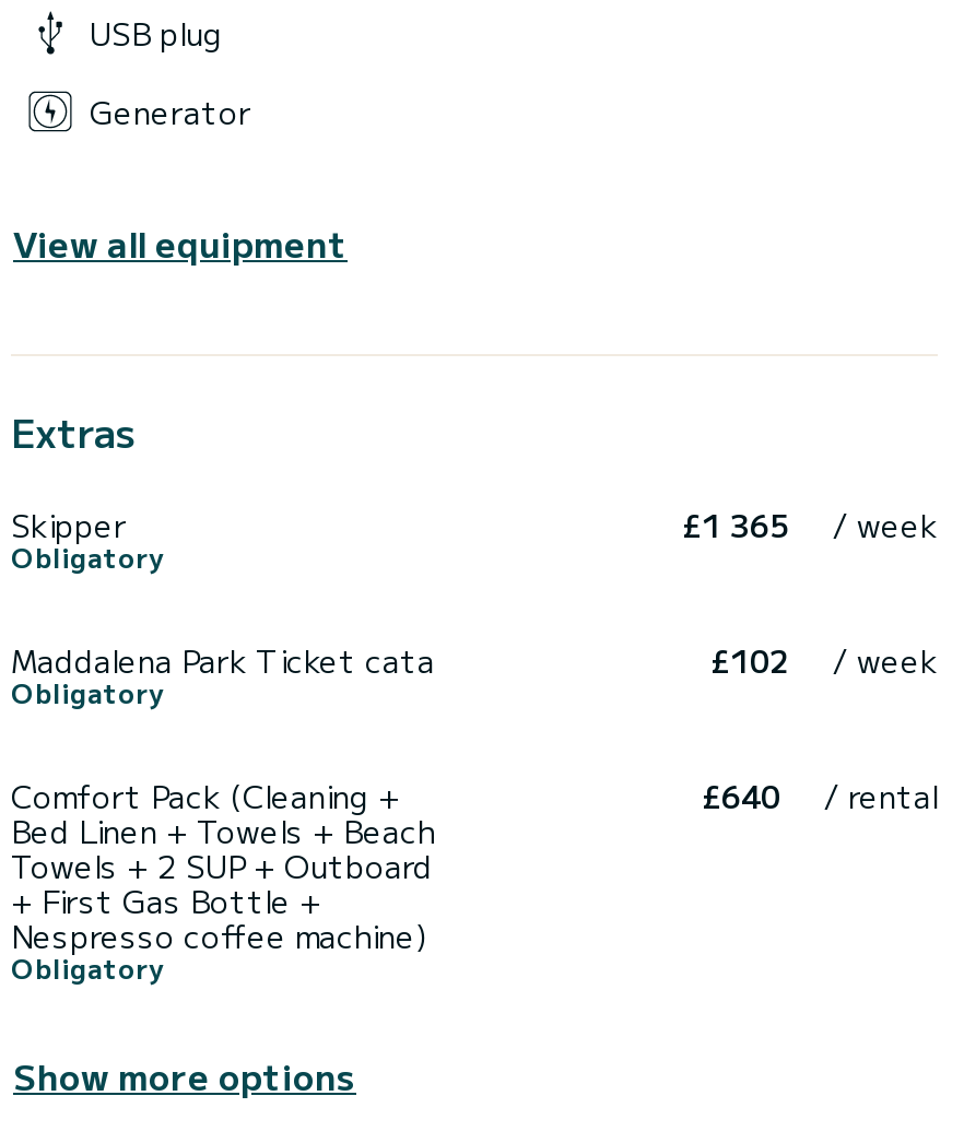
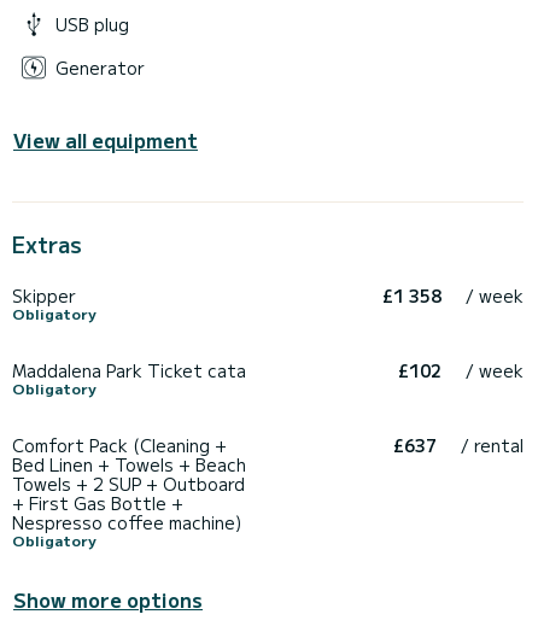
- £1 365 / week
+ £1 358 / week

- £640 / rental
+ £637 / rental
